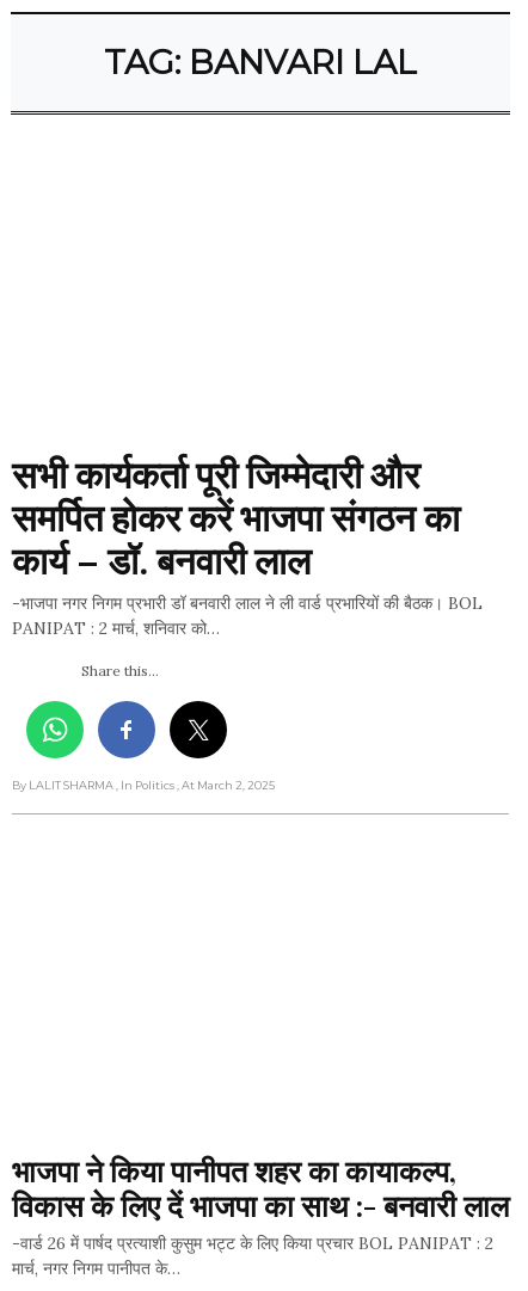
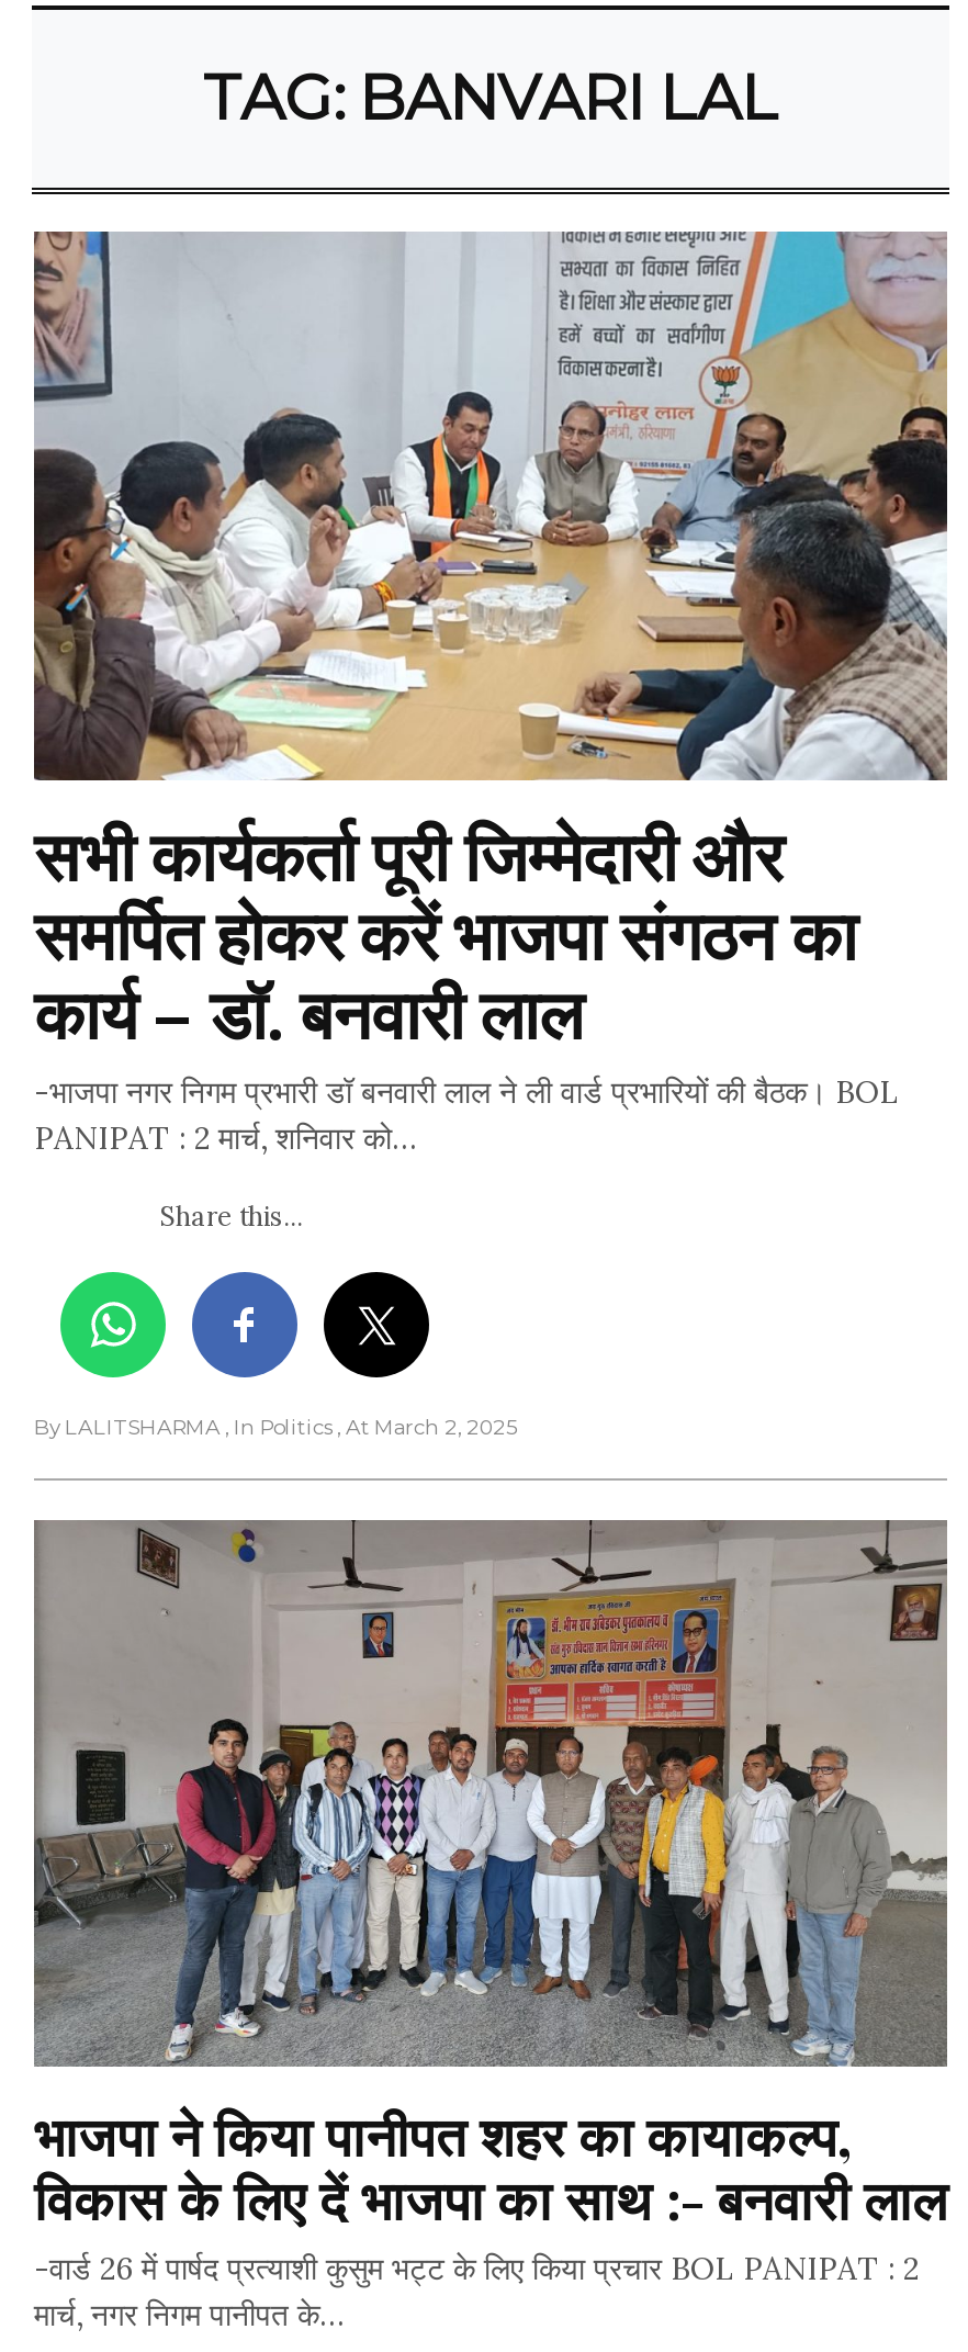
+ [image]

+ [image]
